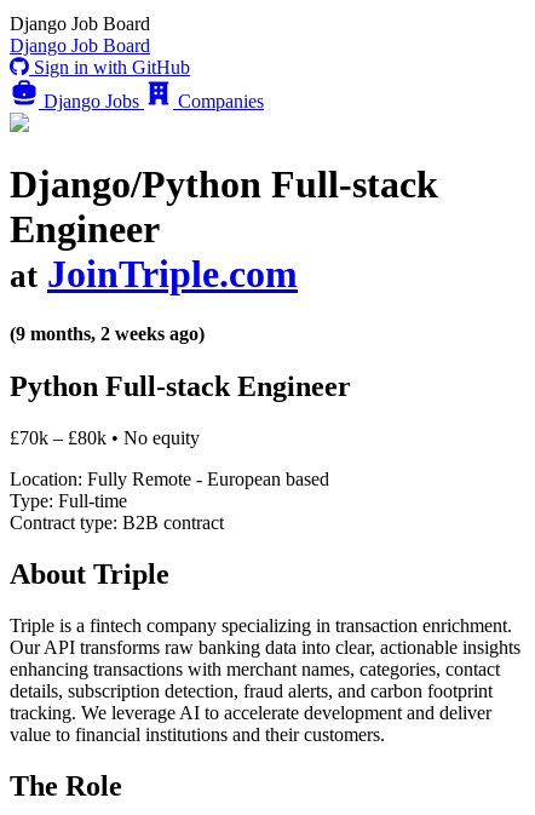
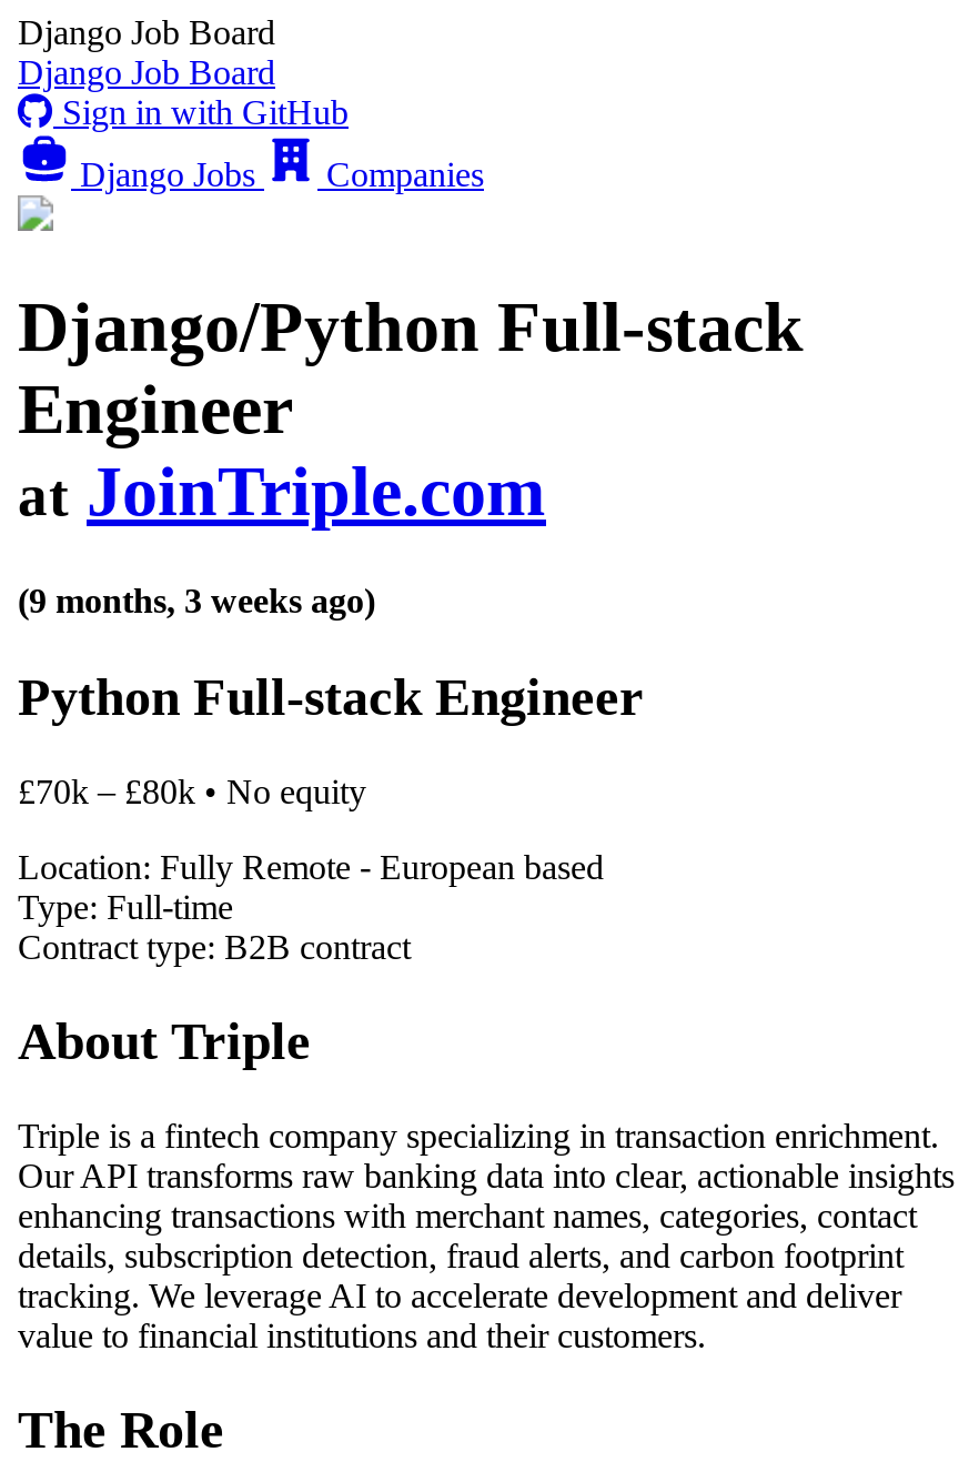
- (9 months, 2 weeks ago)
+ (9 months, 3 weeks ago)
